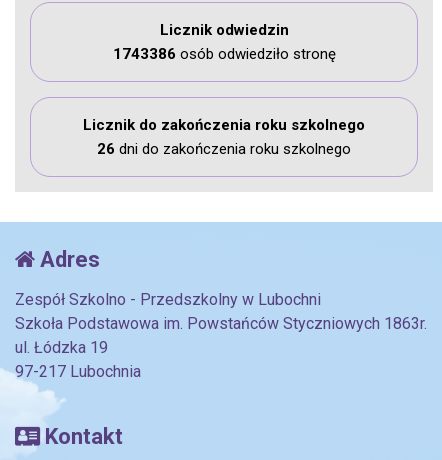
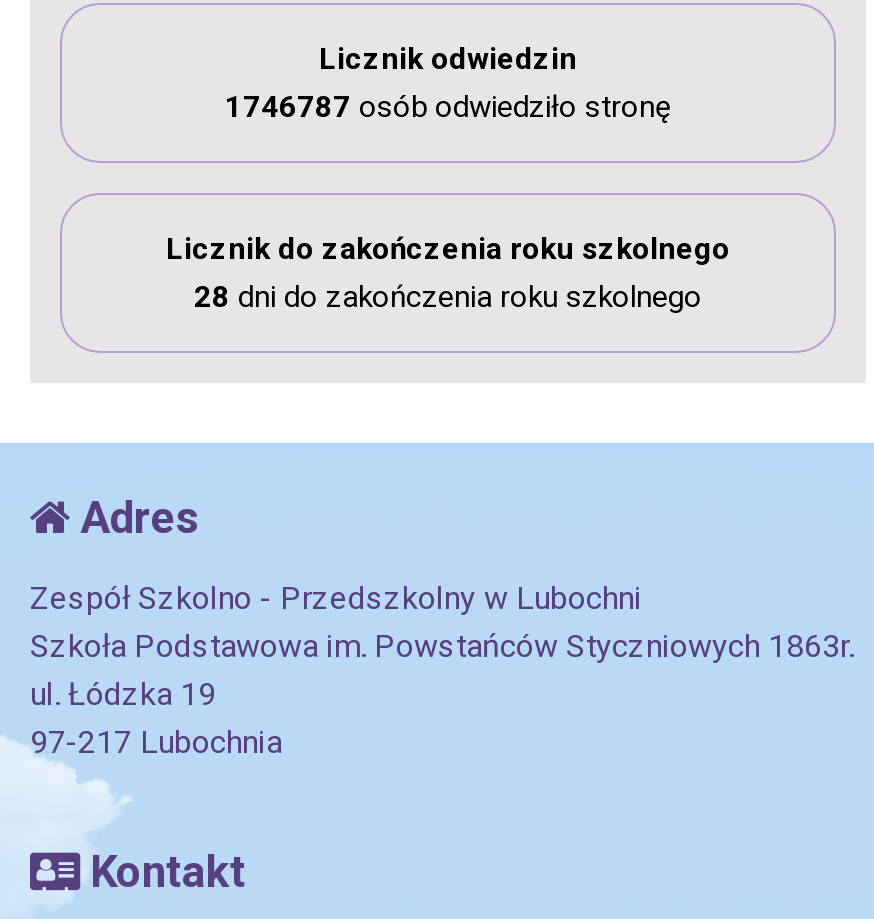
- 1743386 osób odwiedziło stronę
+ 1746787 osób odwiedziło stronę

- 26 dni do zakończenia roku szkolnego
+ 28 dni do zakończenia roku szkolnego
